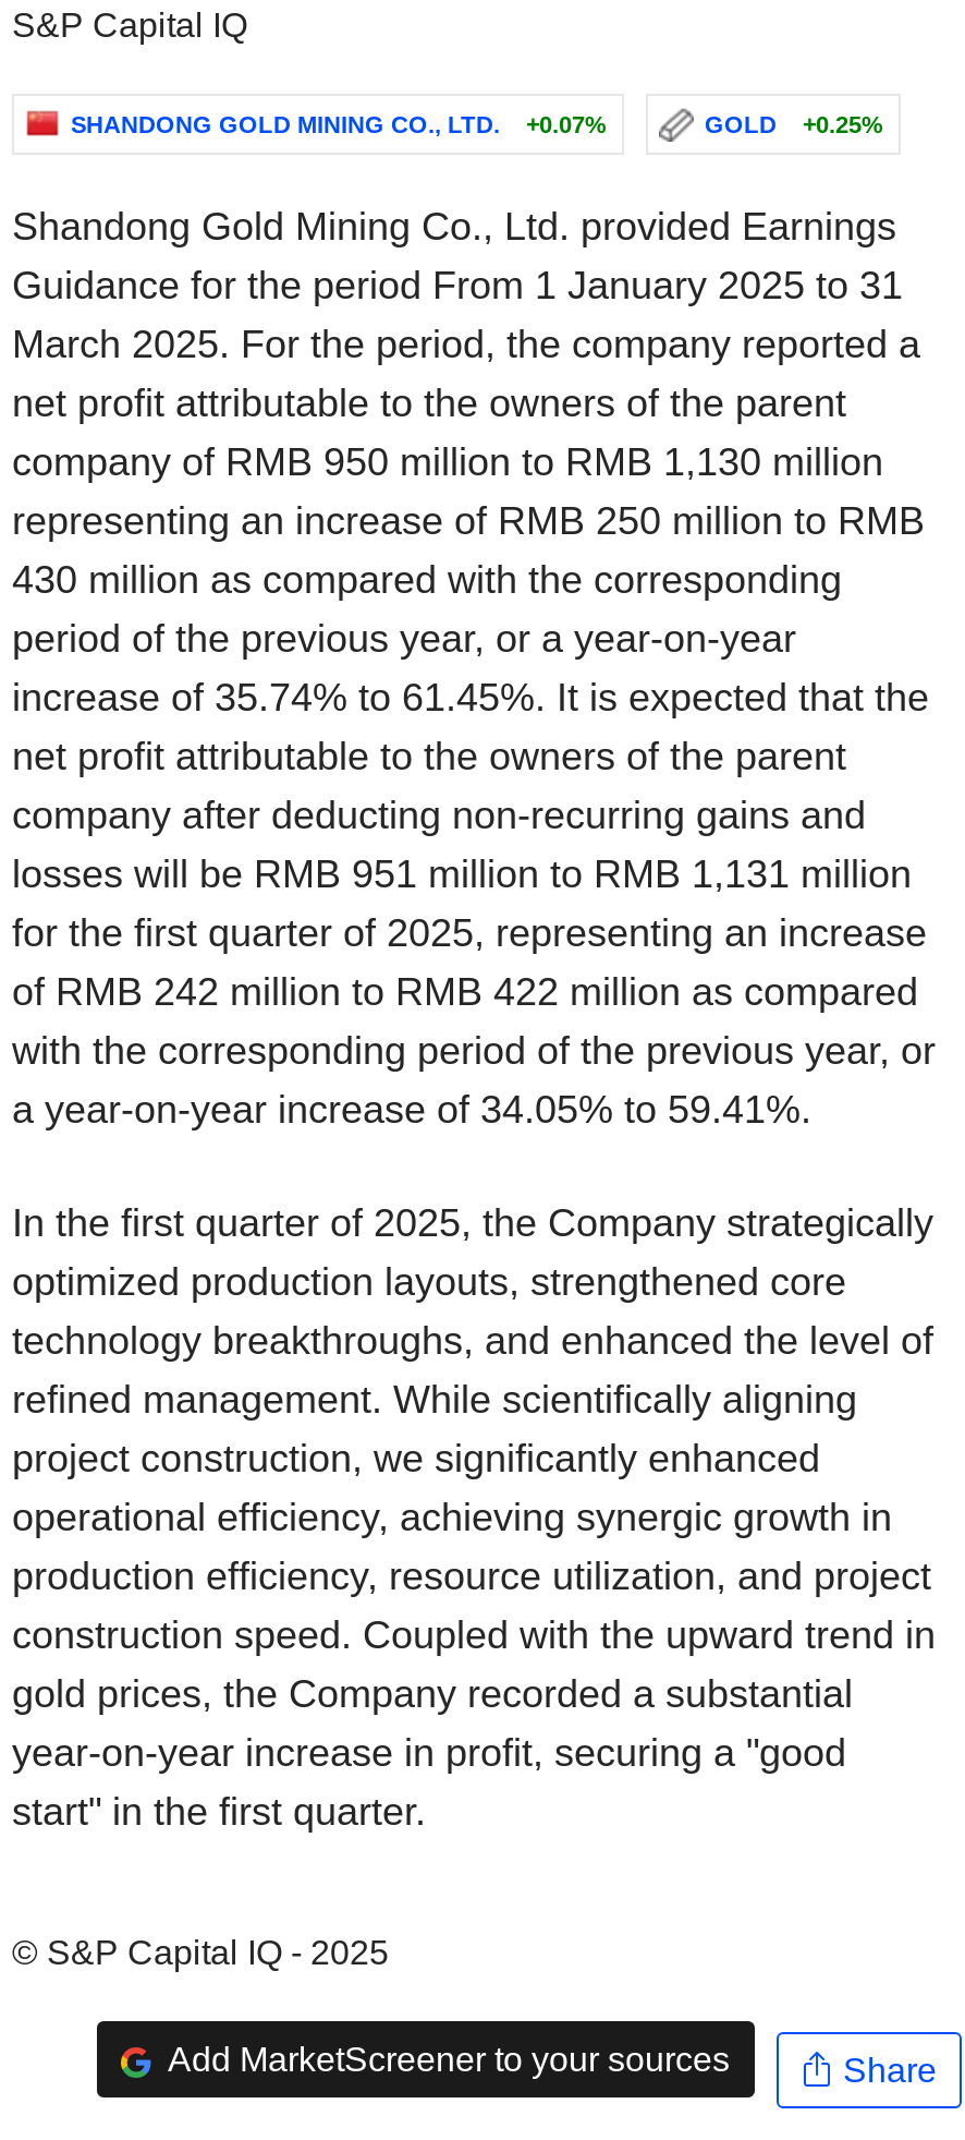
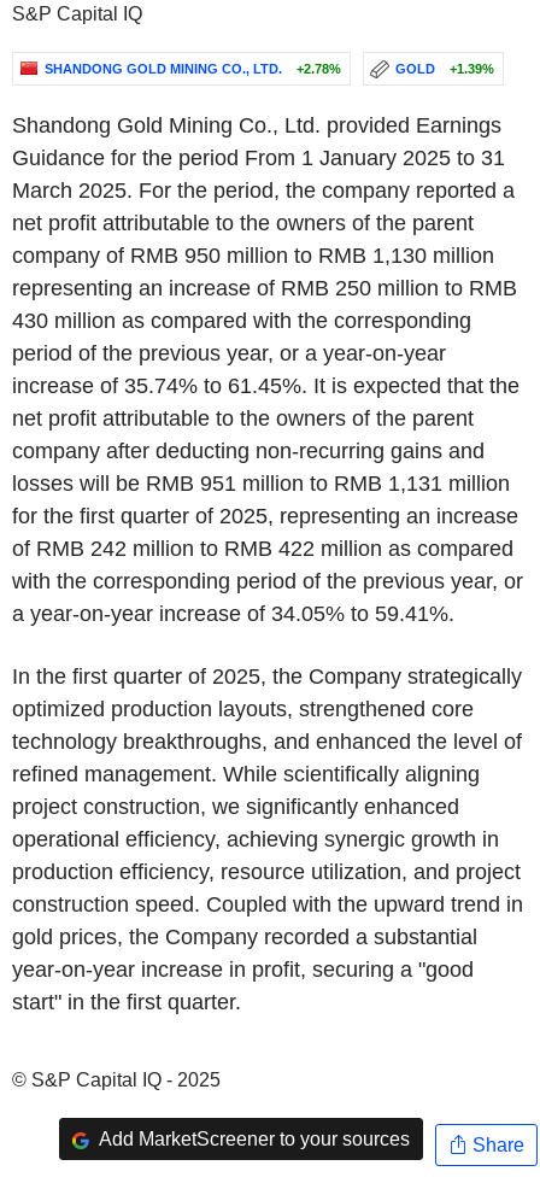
- SHANDONG GOLD MINING CO., LTD. +0.07%
+ SHANDONG GOLD MINING CO., LTD. +2.78%

- GOLD +0.25%
+ GOLD +1.39%
